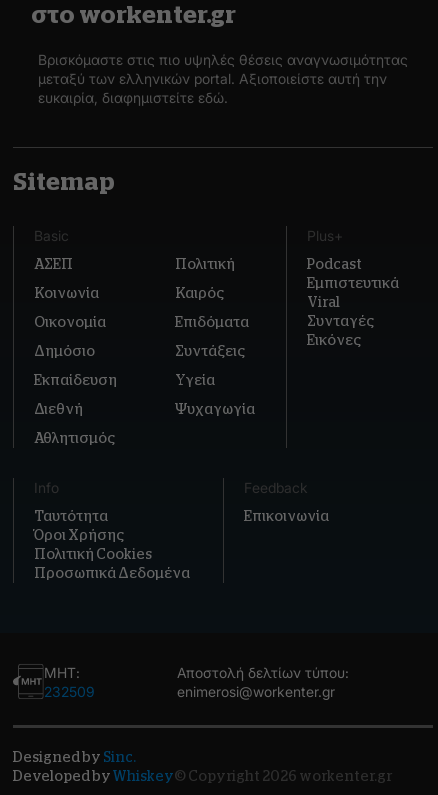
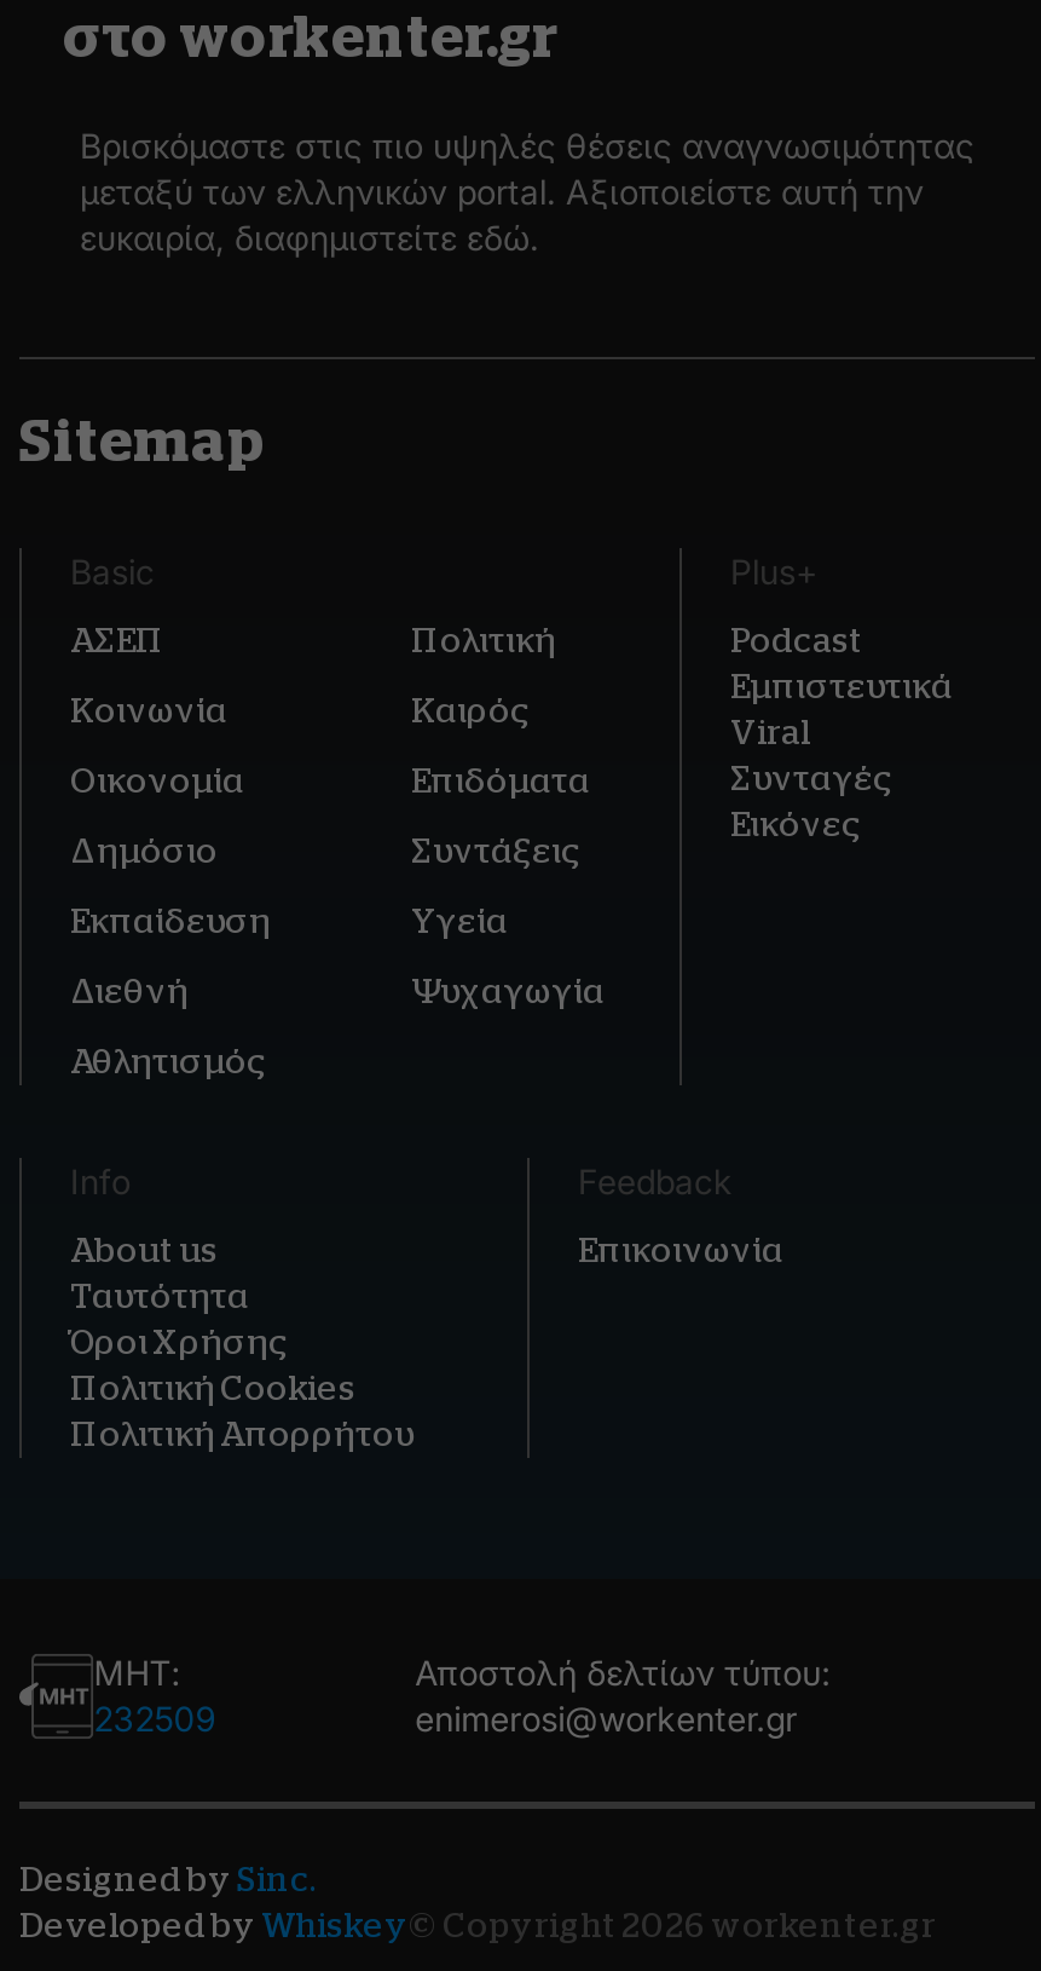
+ About us

- Προσωπικά Δεδομένα
+ Πολιτική Απορρήτου
